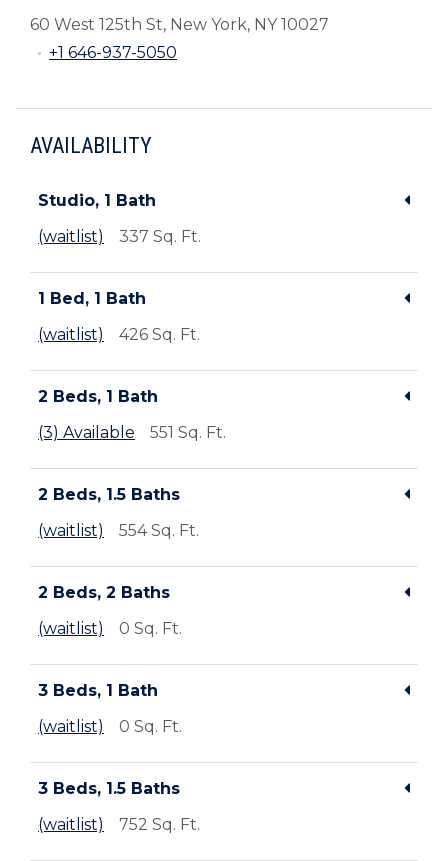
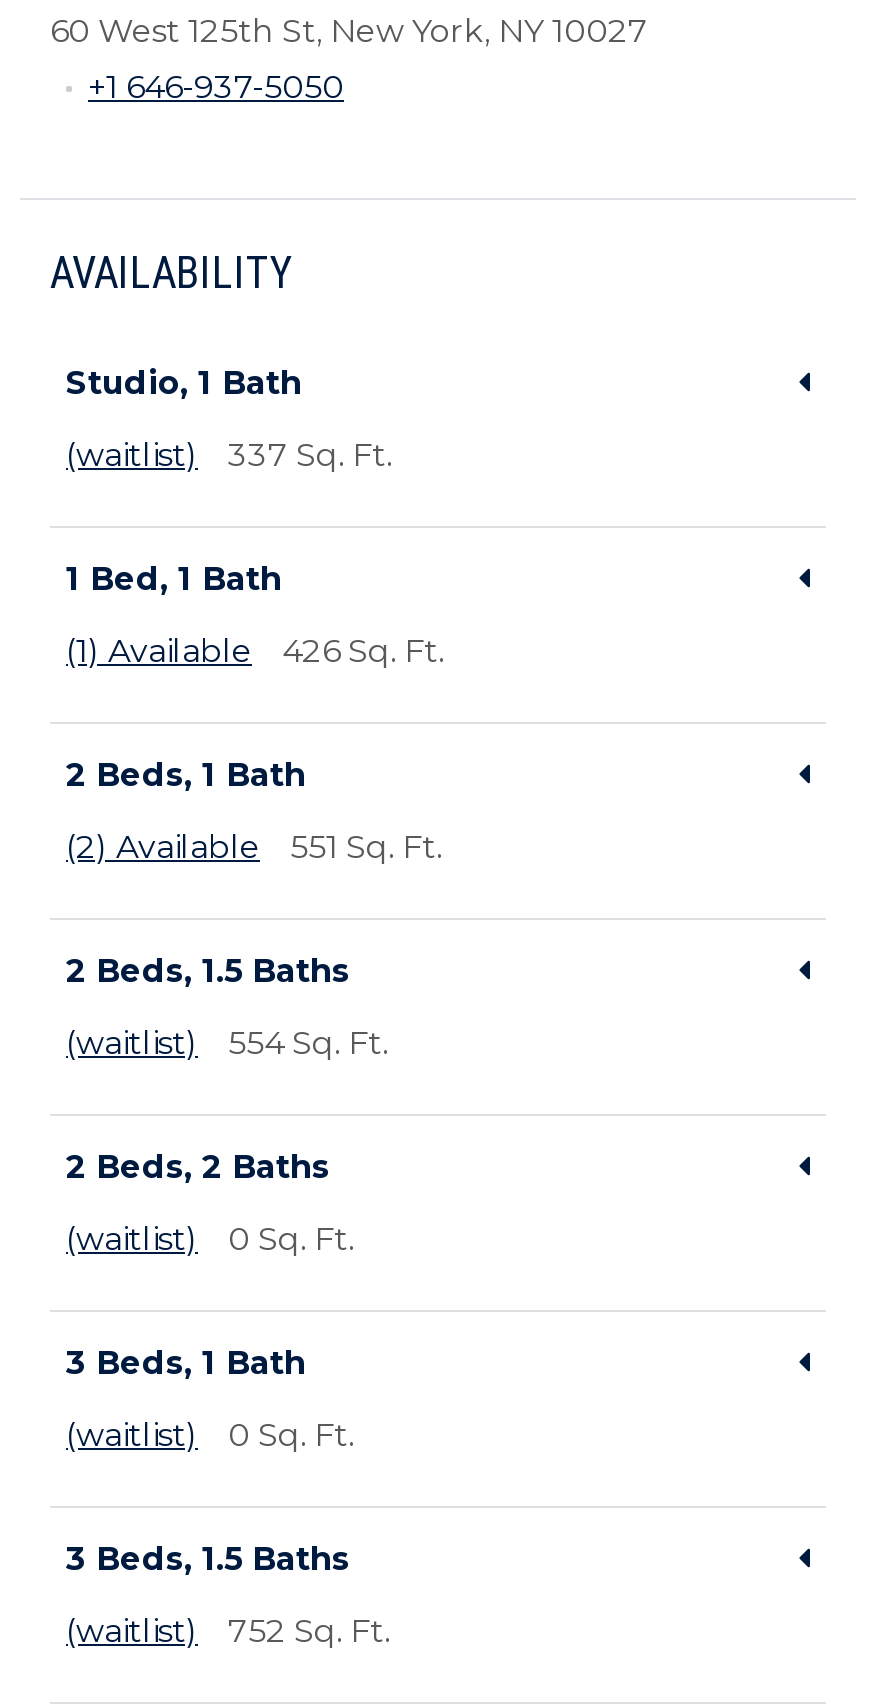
- (waitlist)
+ (1) Available

- (3) Available 551 Sq. Ft.
+ (2) Available 551 Sq. Ft.
